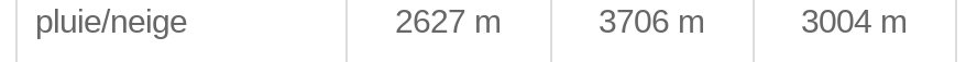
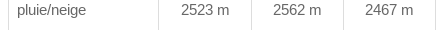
- 2627 m
+ 2523 m

- 3706 m
+ 2562 m

- 3004 m
+ 2467 m
